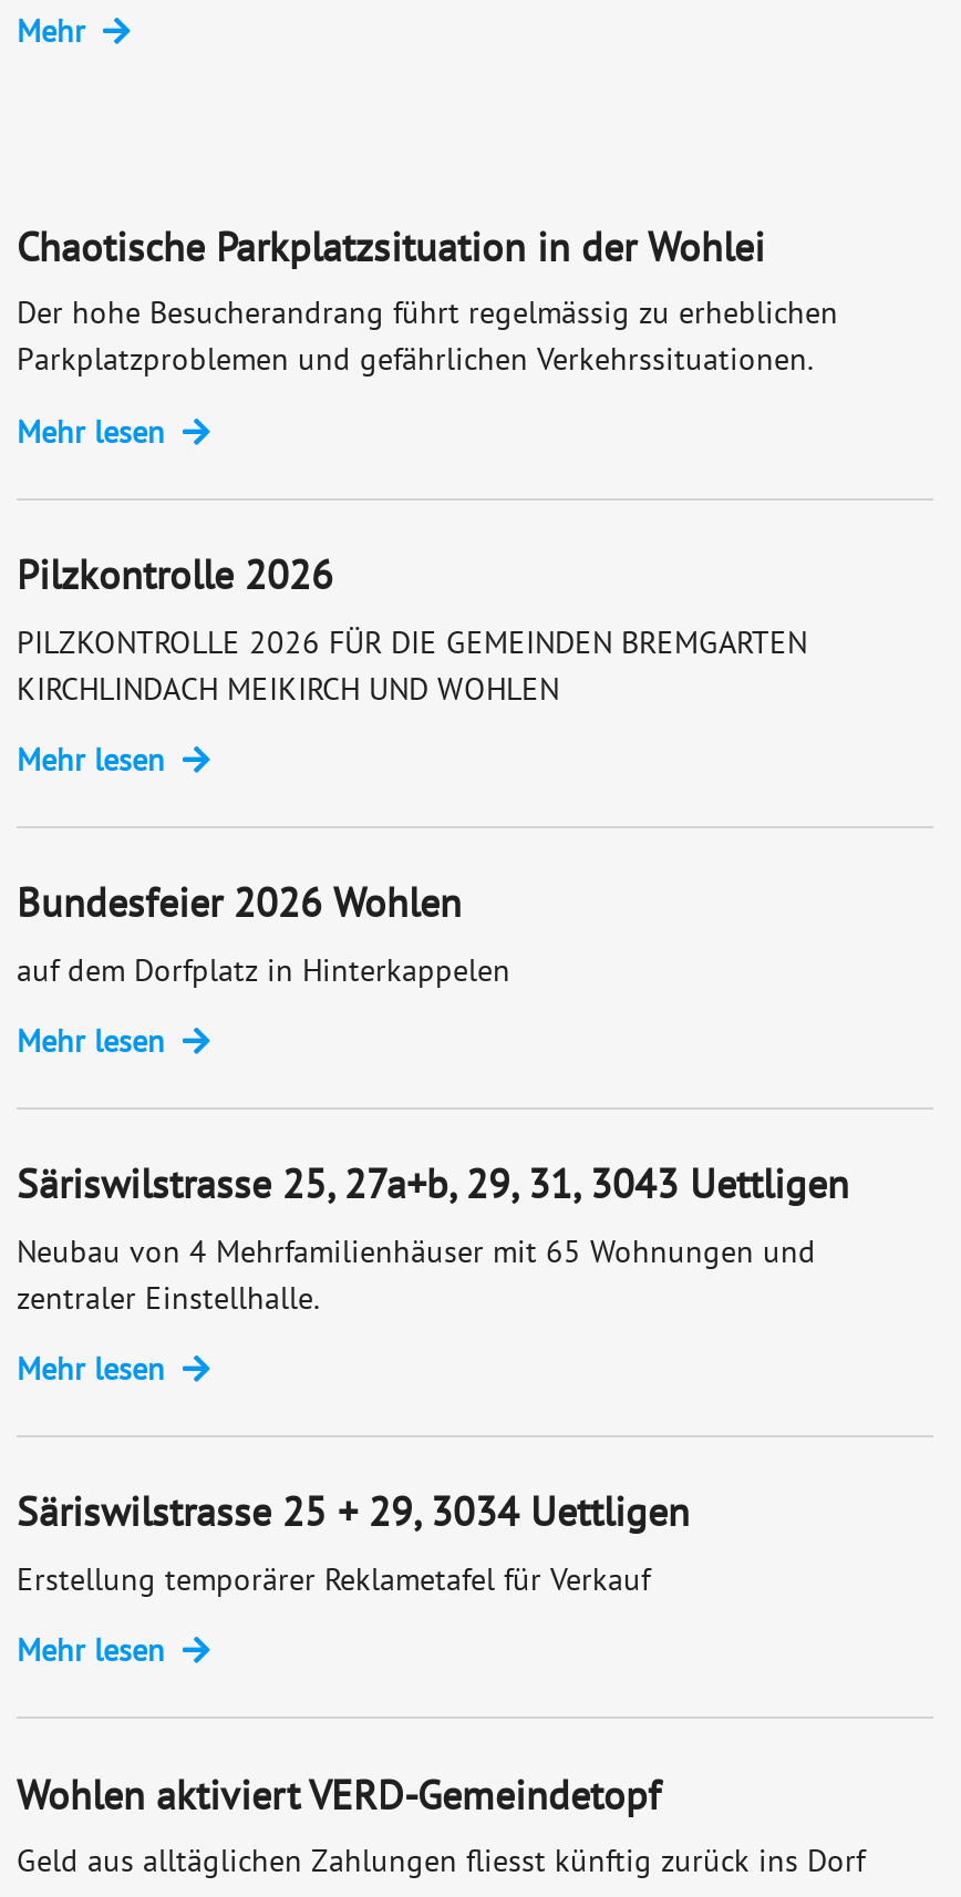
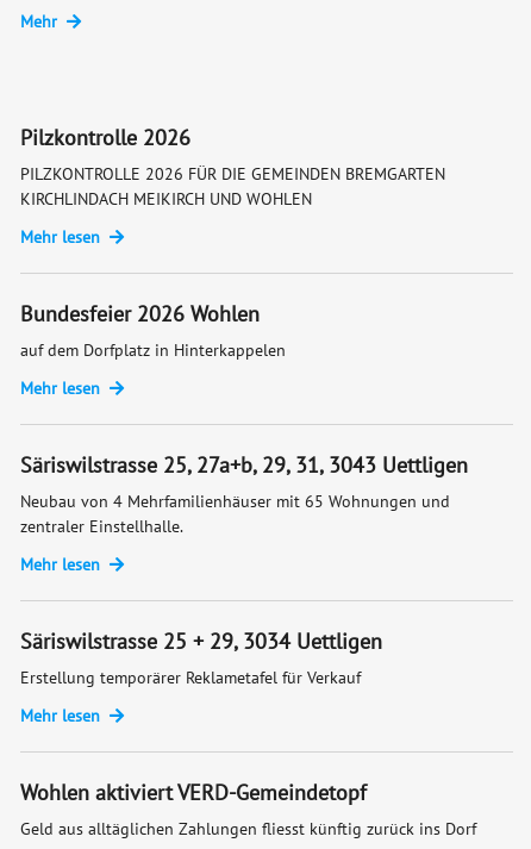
- Chaotische Parkplatzsituation in der Wohlei
- Der hohe Besucherandrang führt regelmässig zu erheblichen
- Parkplatzproblemen und gefährlichen Verkehrssituationen.
- Mehr lesen
